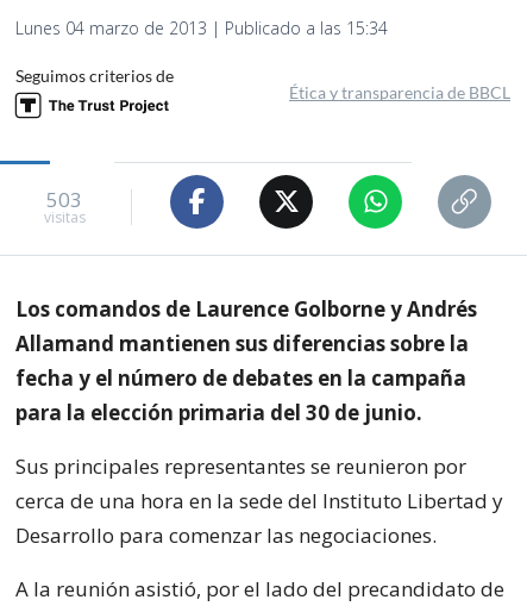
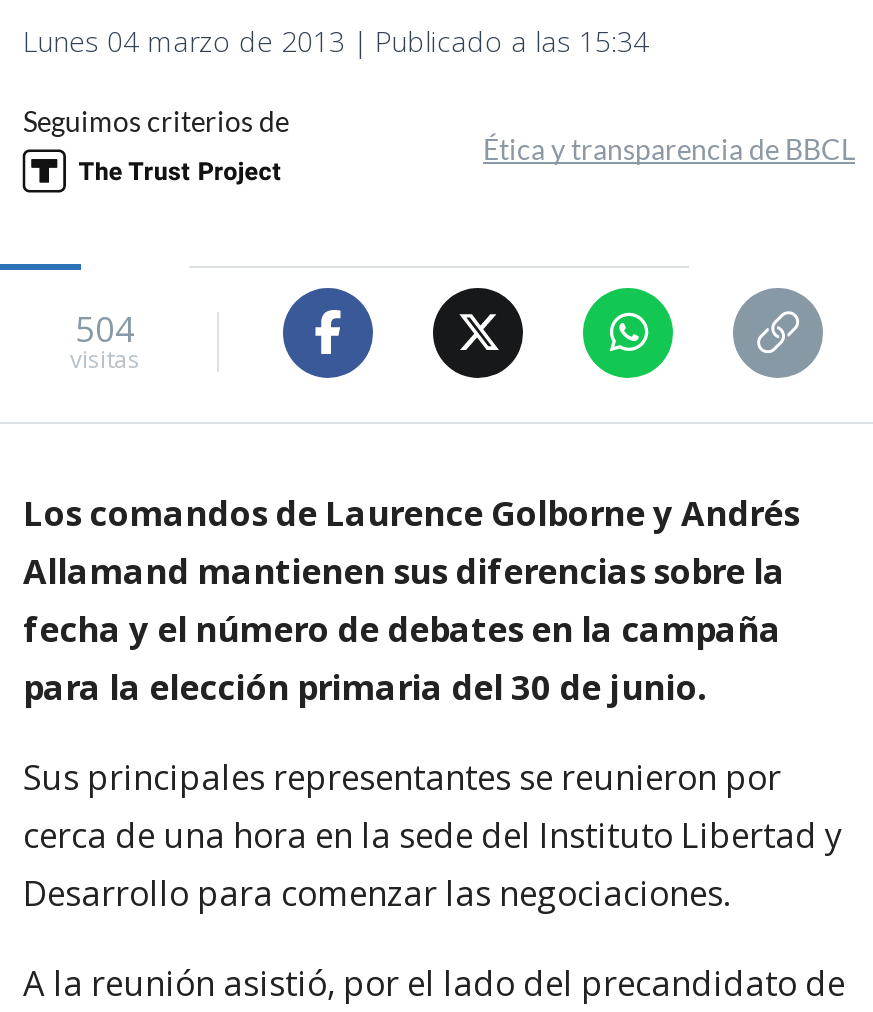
- 503
+ 504
